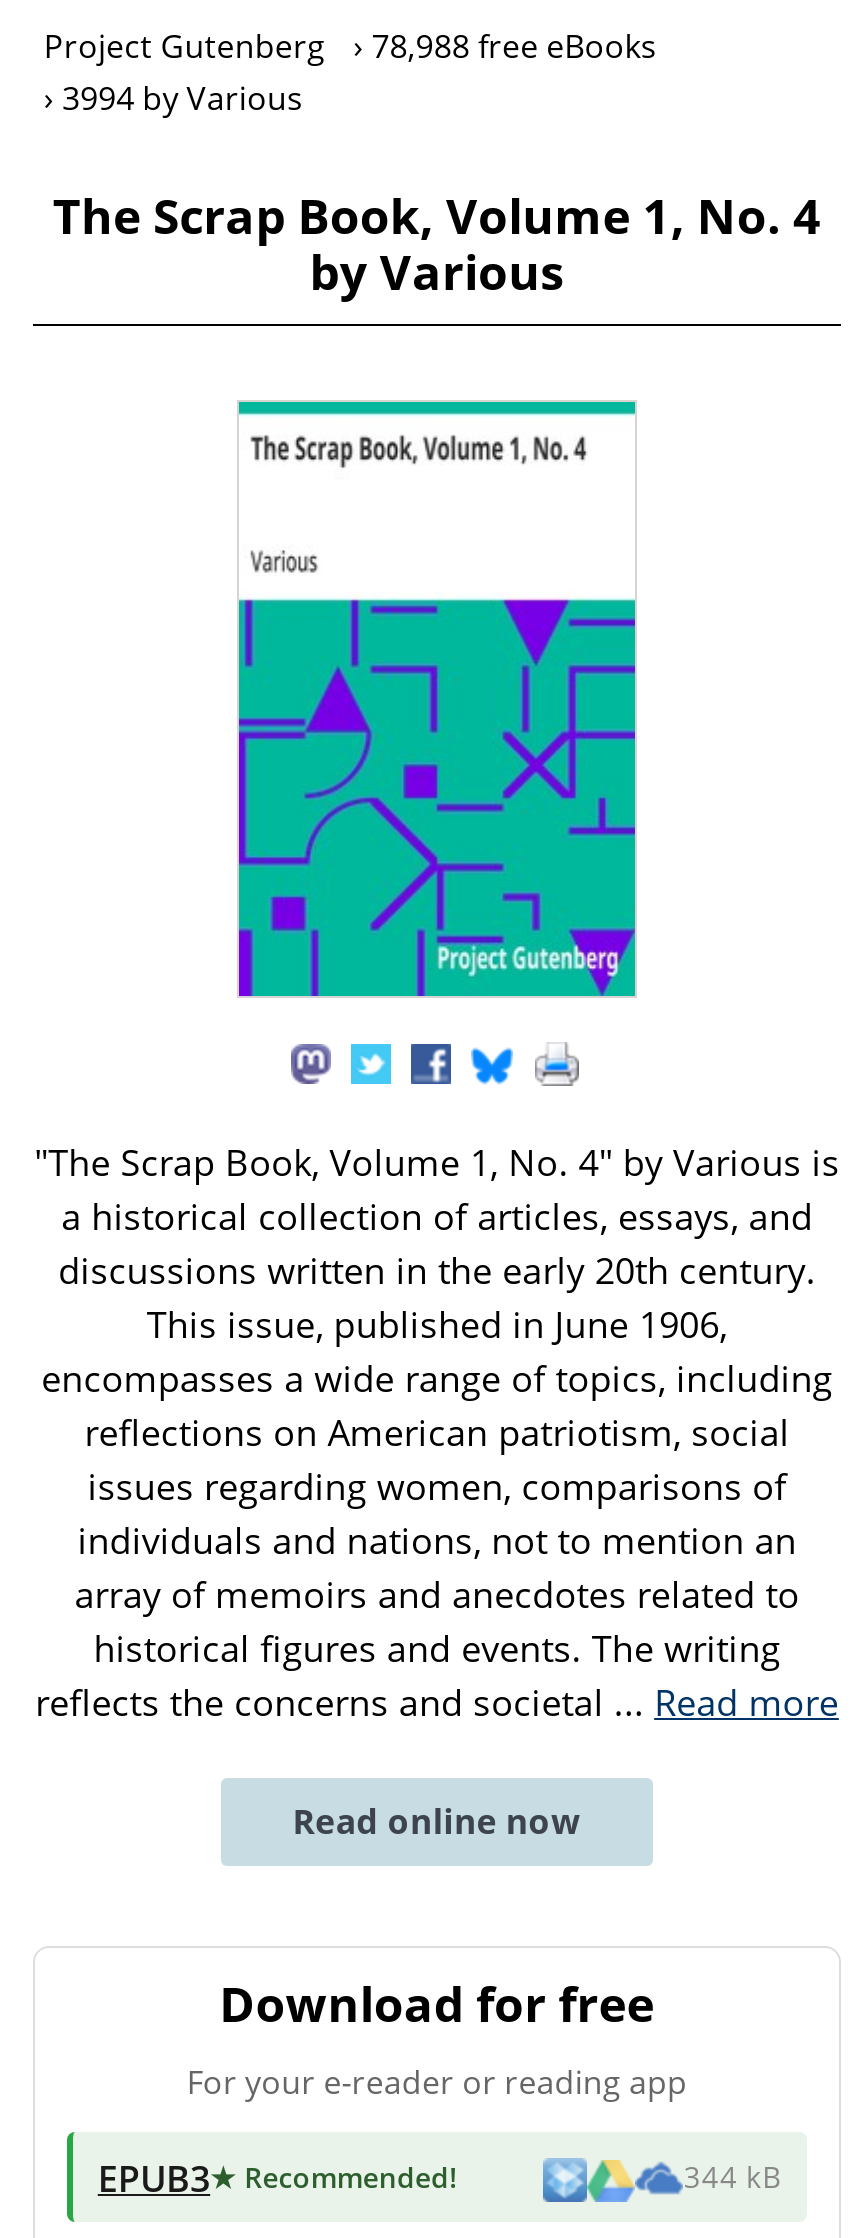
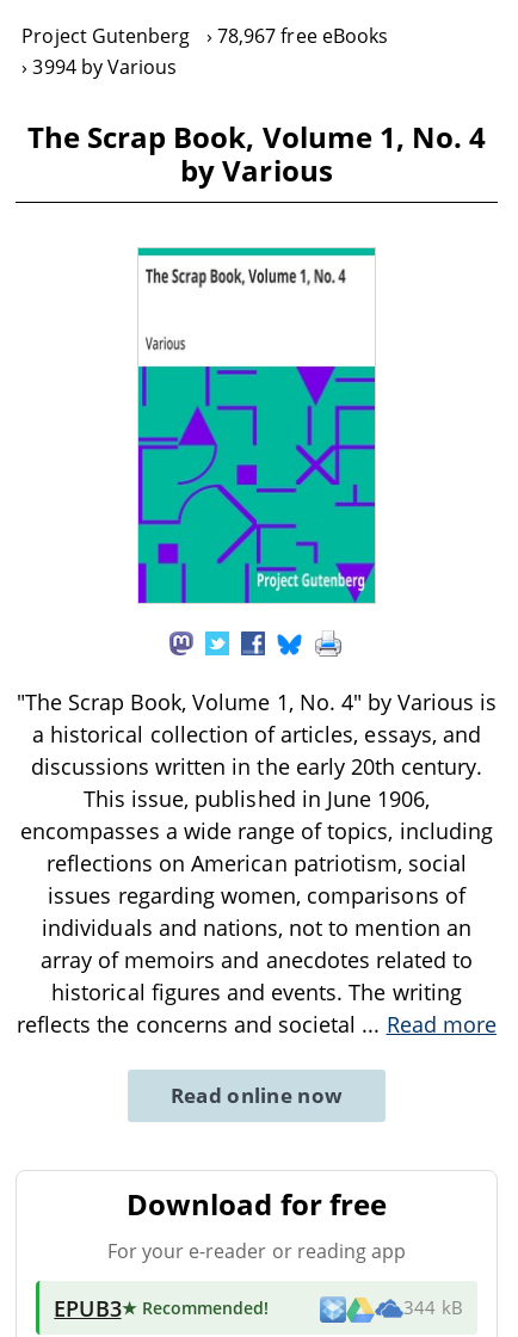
- Project Gutenberg 78,988 free eBooks
+ Project Gutenberg 78,967 free eBooks
